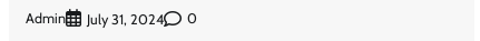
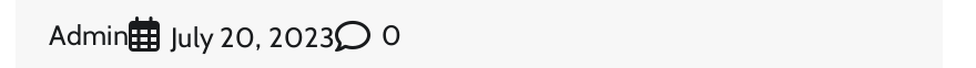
- July 31, 2024
+ July 20, 2023
